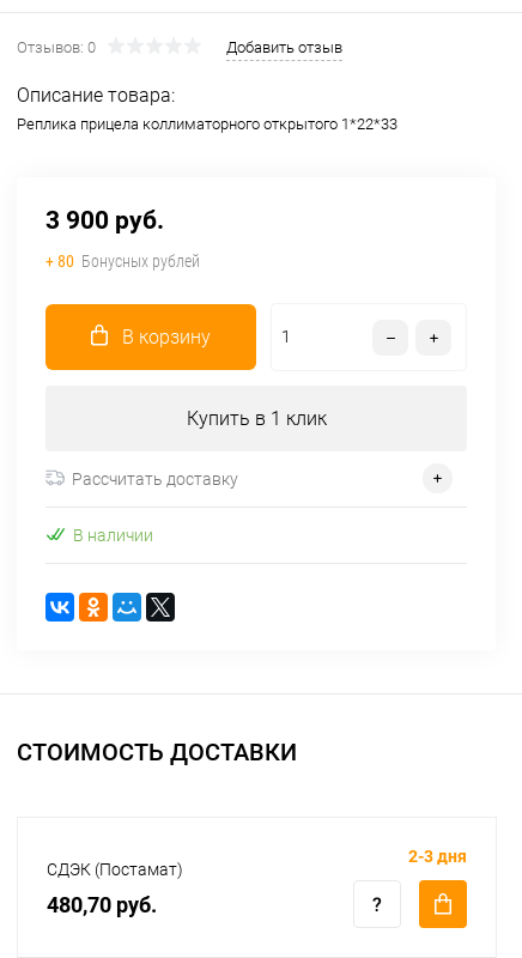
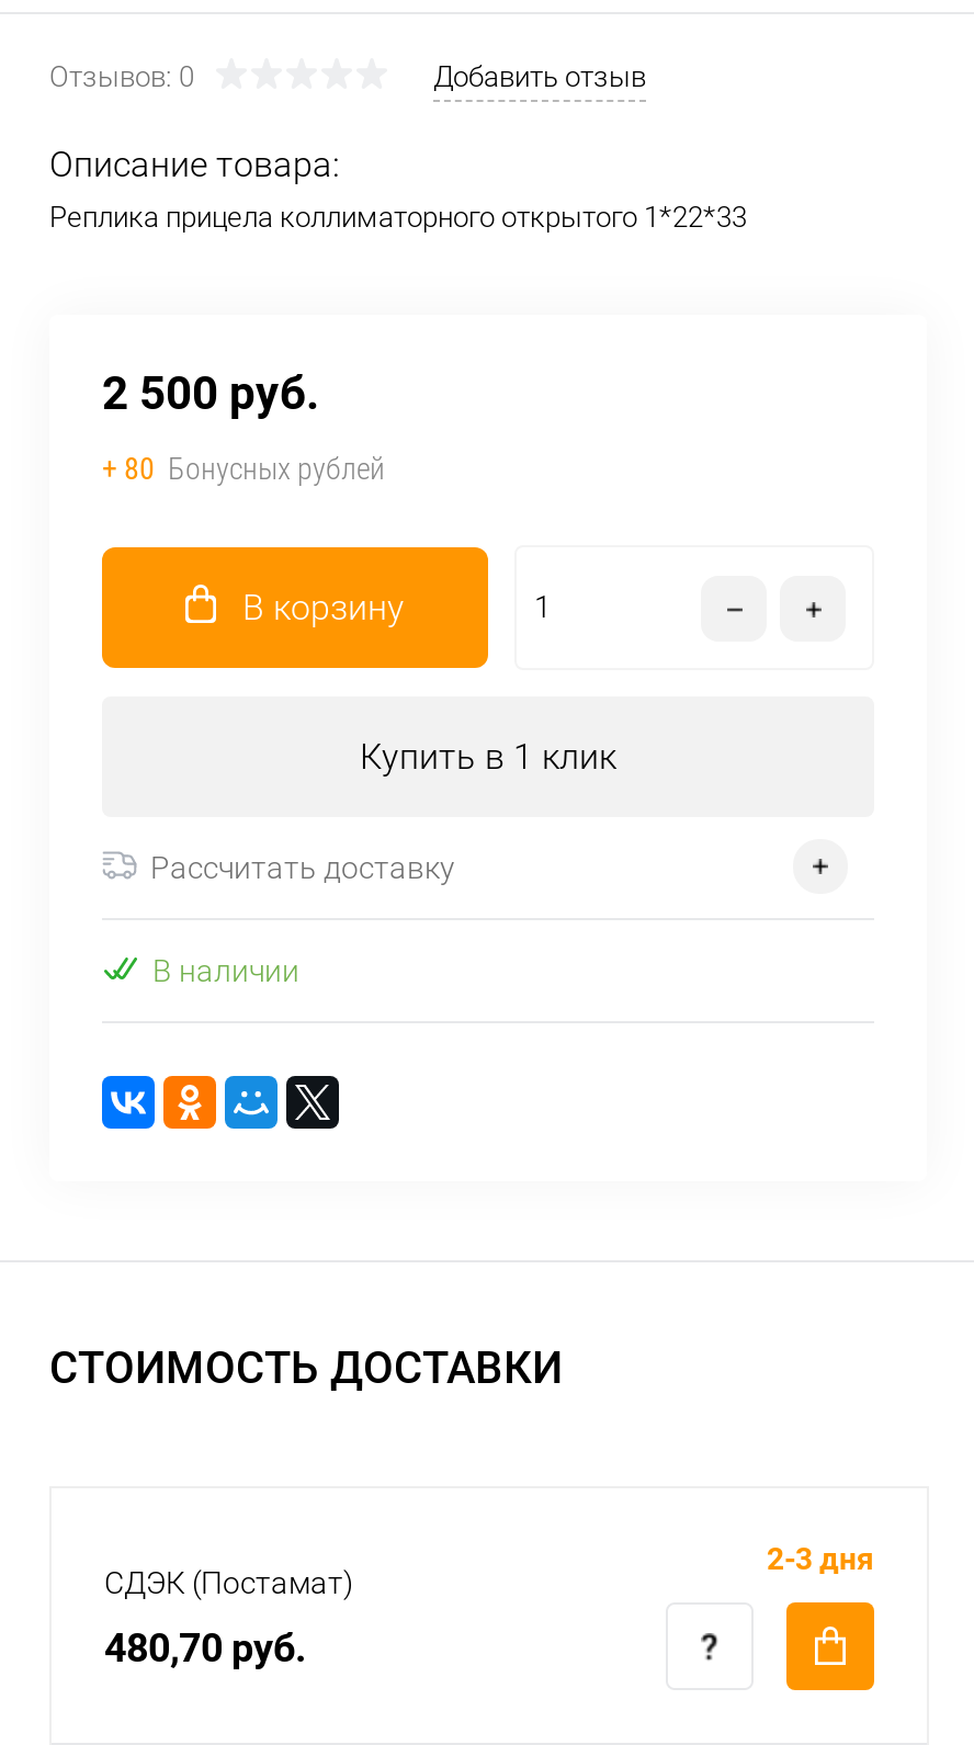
- 3 900 руб.
+ 2 500 руб.
